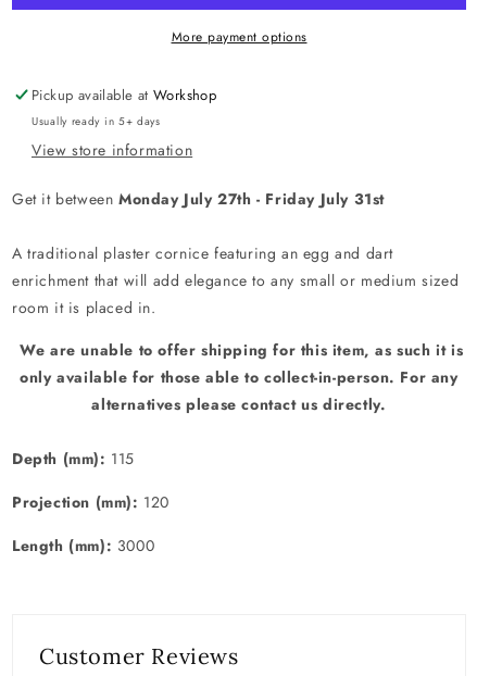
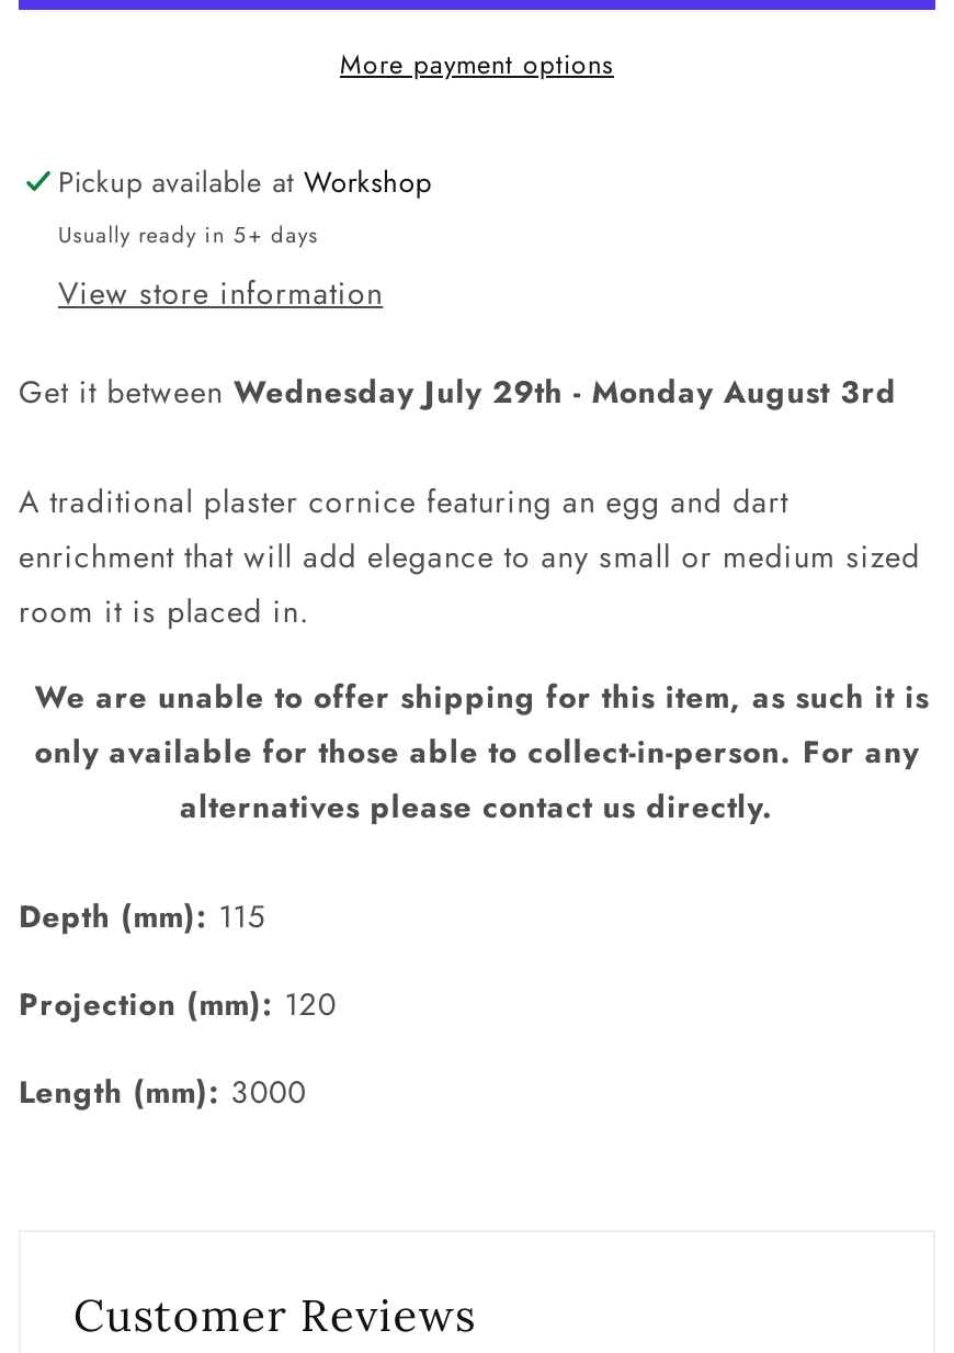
- Get it between Monday July 27th - Friday July 31st
+ Get it between Wednesday July 29th - Monday August 3rd
